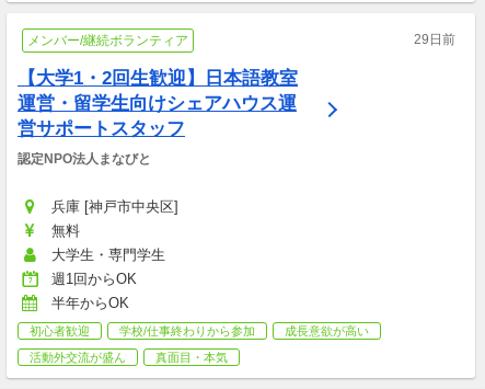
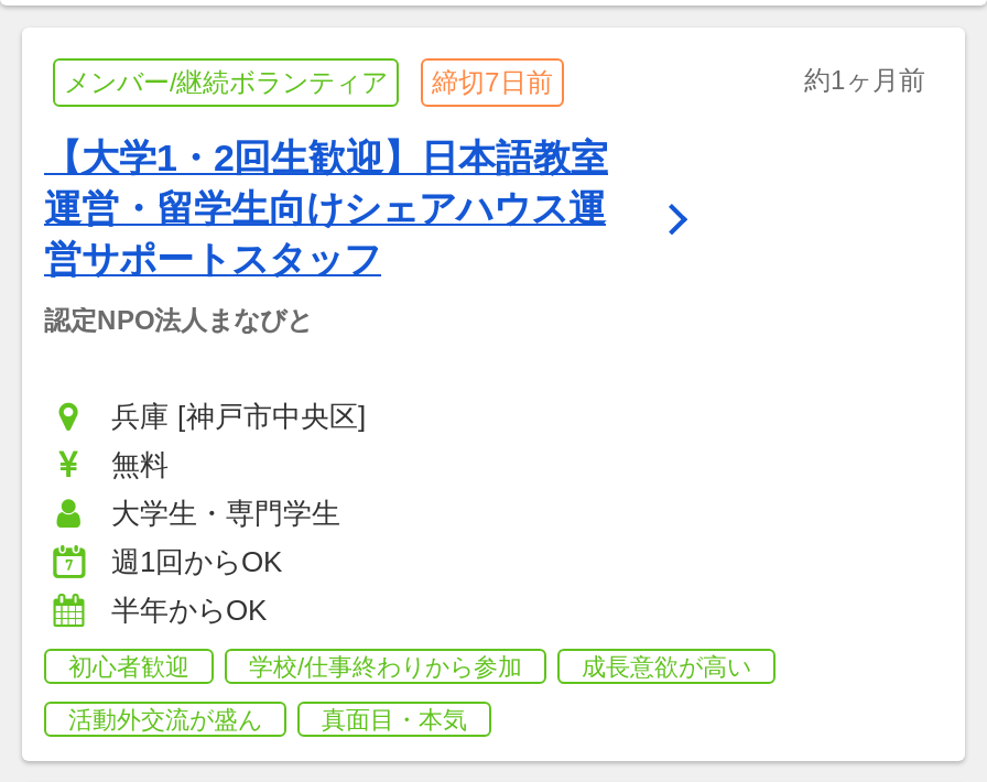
- 29日前
+ 締切7日前
+ 約1ヶ月前
